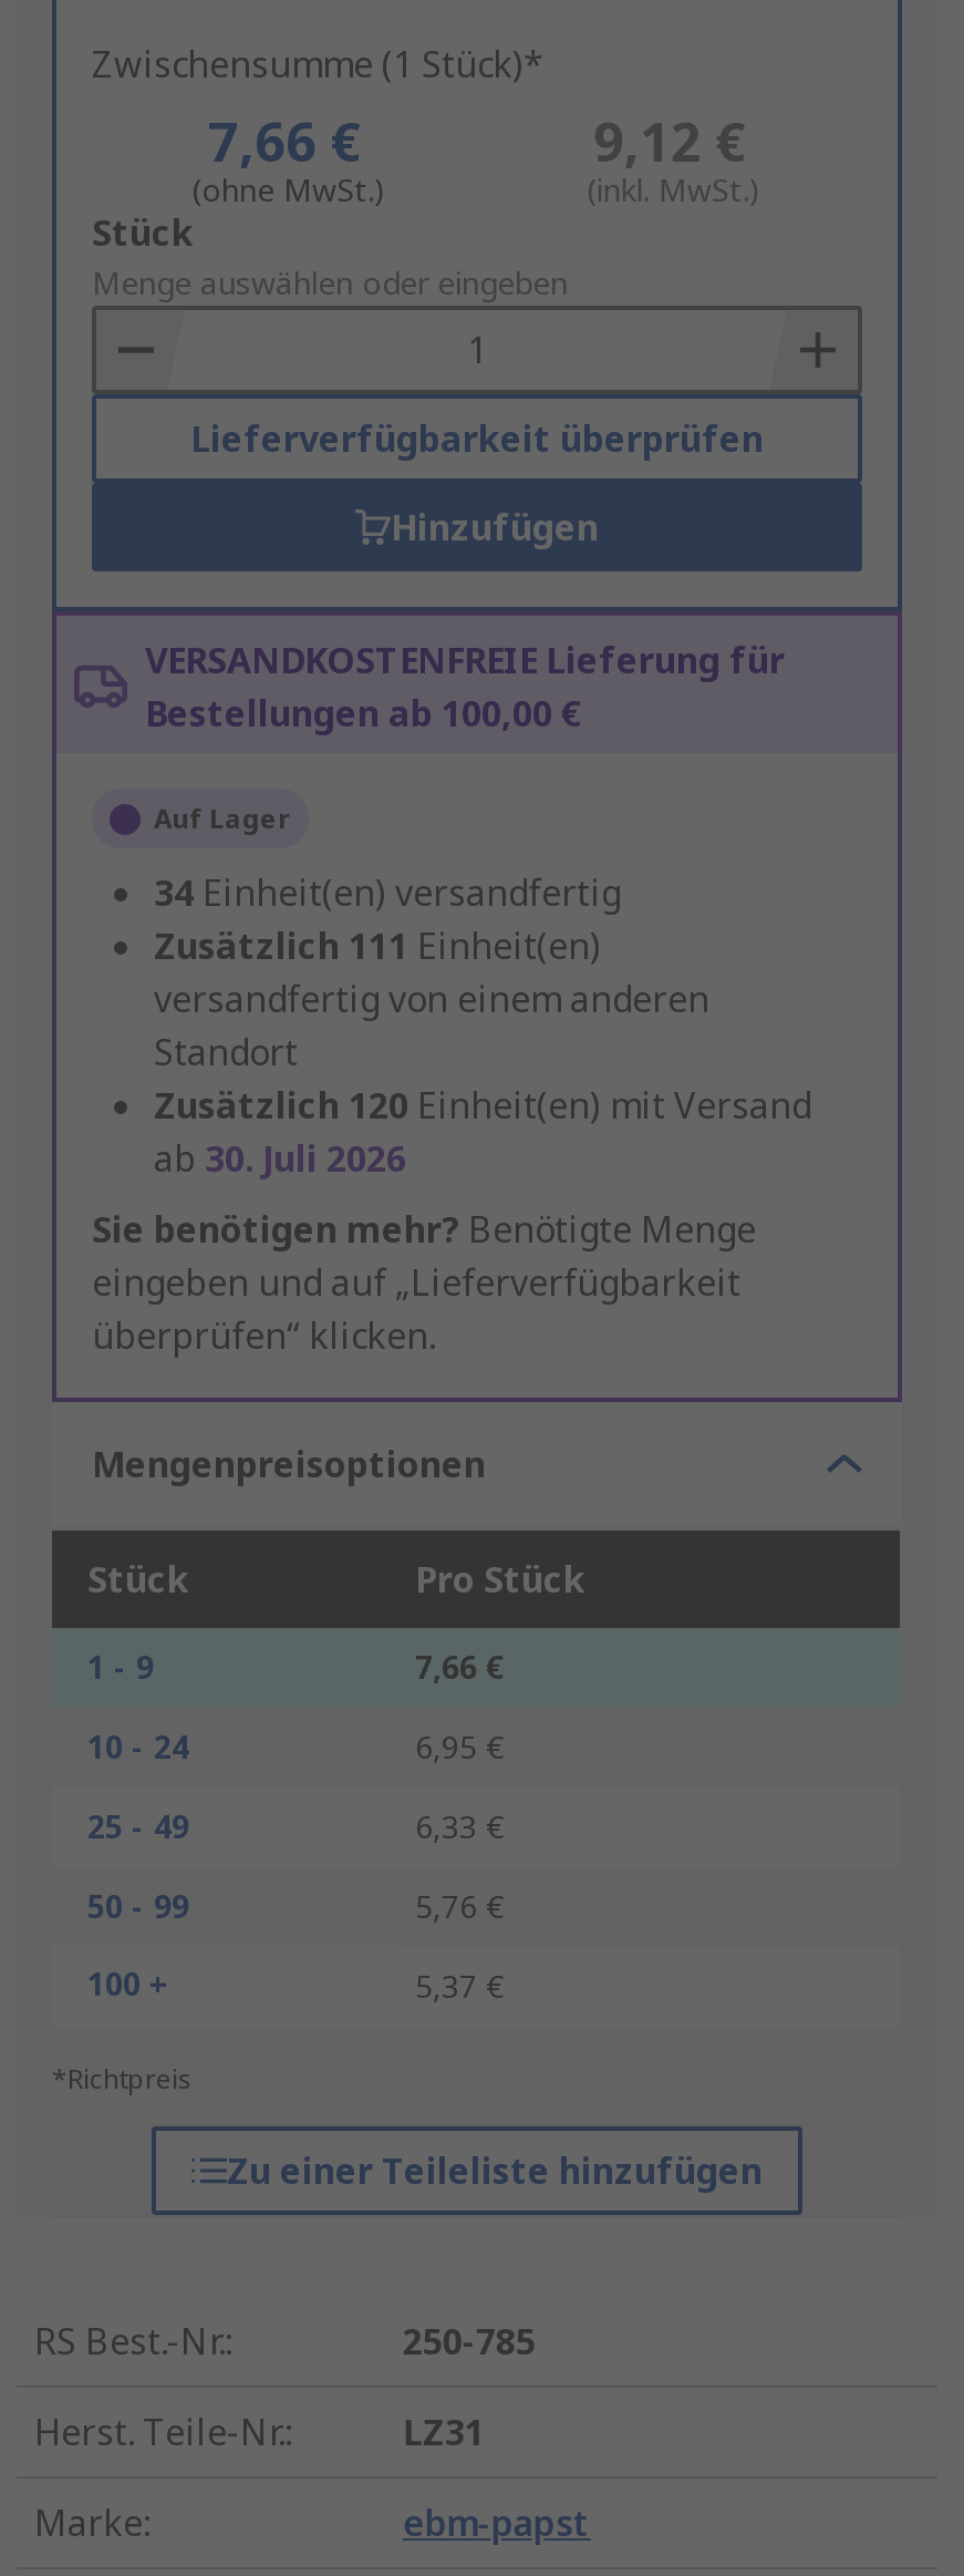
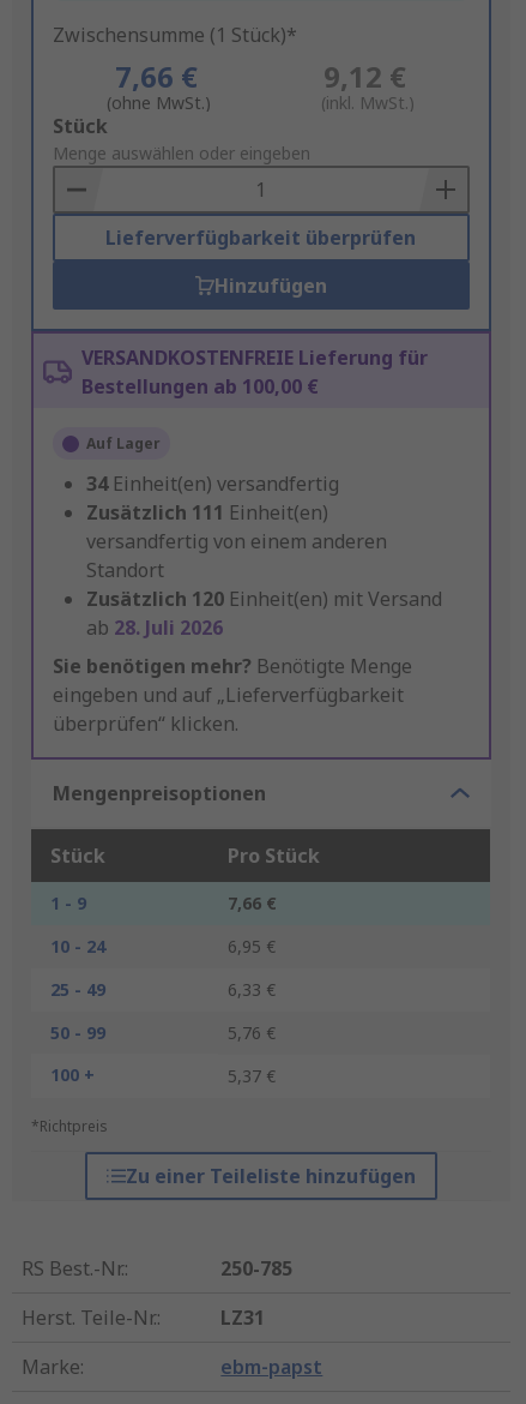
- ab 30. Juli 2026
+ ab 28. Juli 2026
